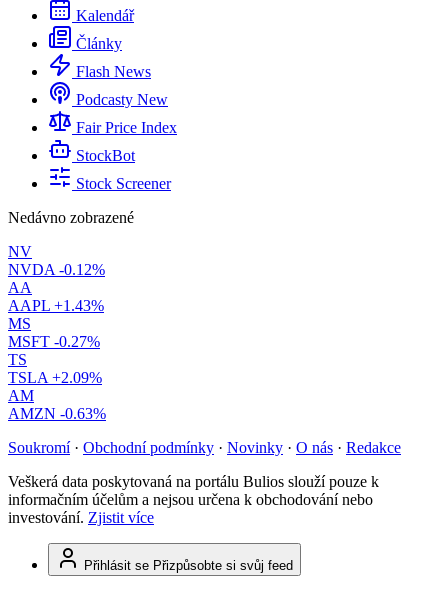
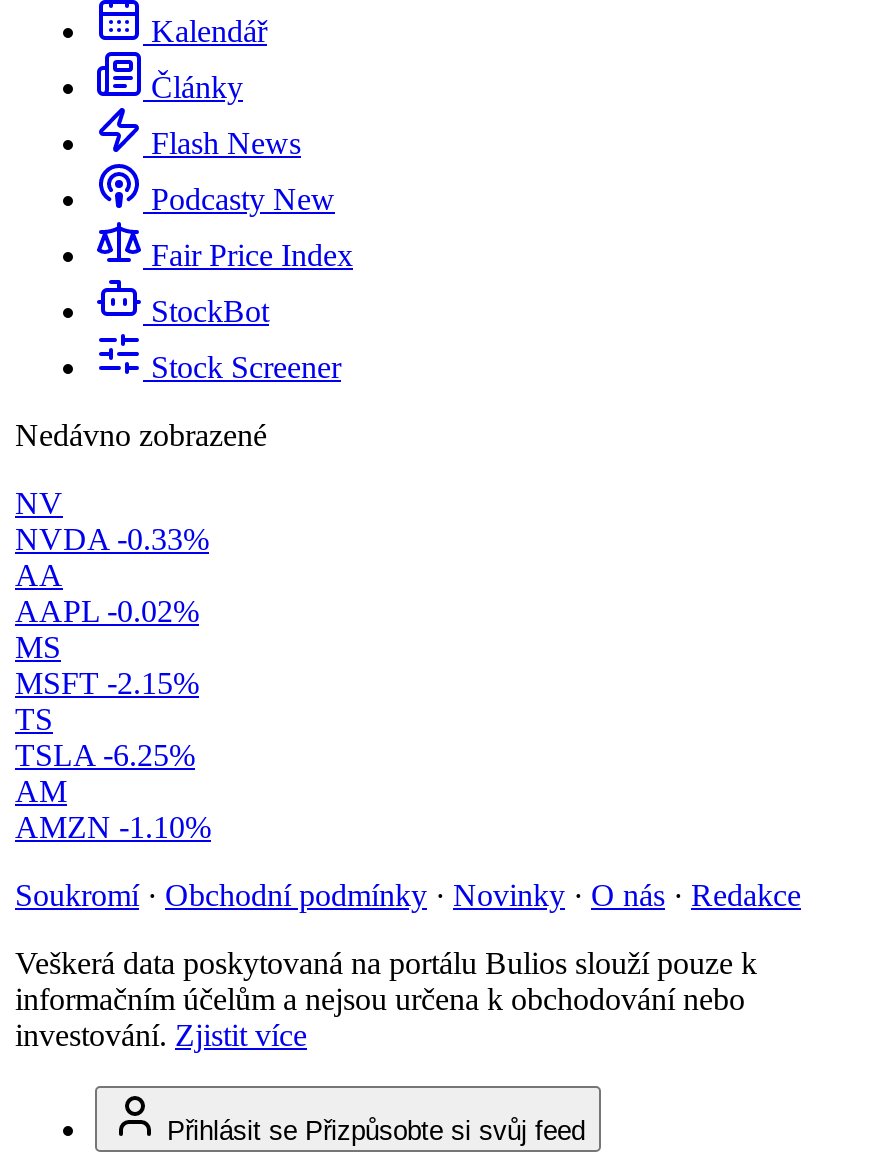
- NVDA -0.12%
+ NVDA -0.33%

- AAPL +1.43%
+ AAPL -0.02%

- MSFT -0.27%
+ MSFT -2.15%

- TSLA +2.09%
+ TSLA -6.25%

- AMZN -0.63%
+ AMZN -1.10%
